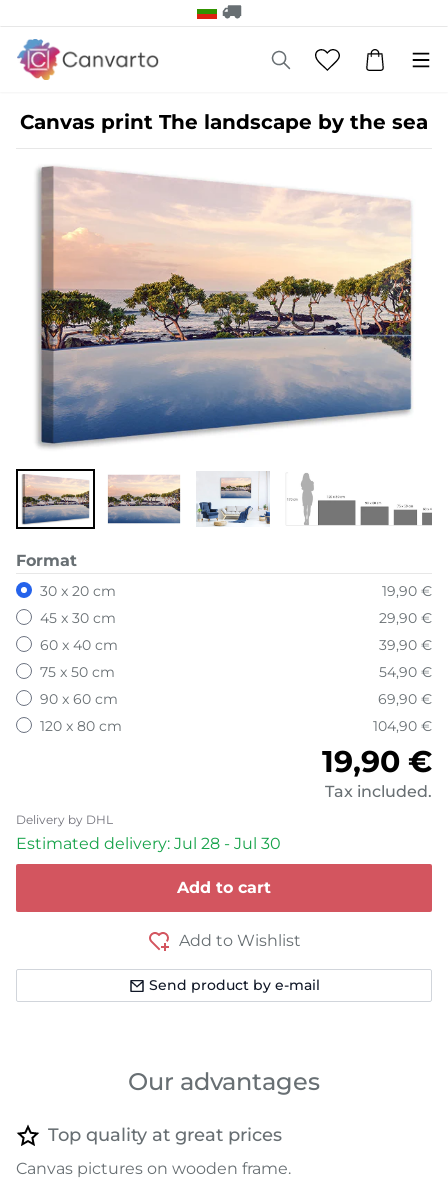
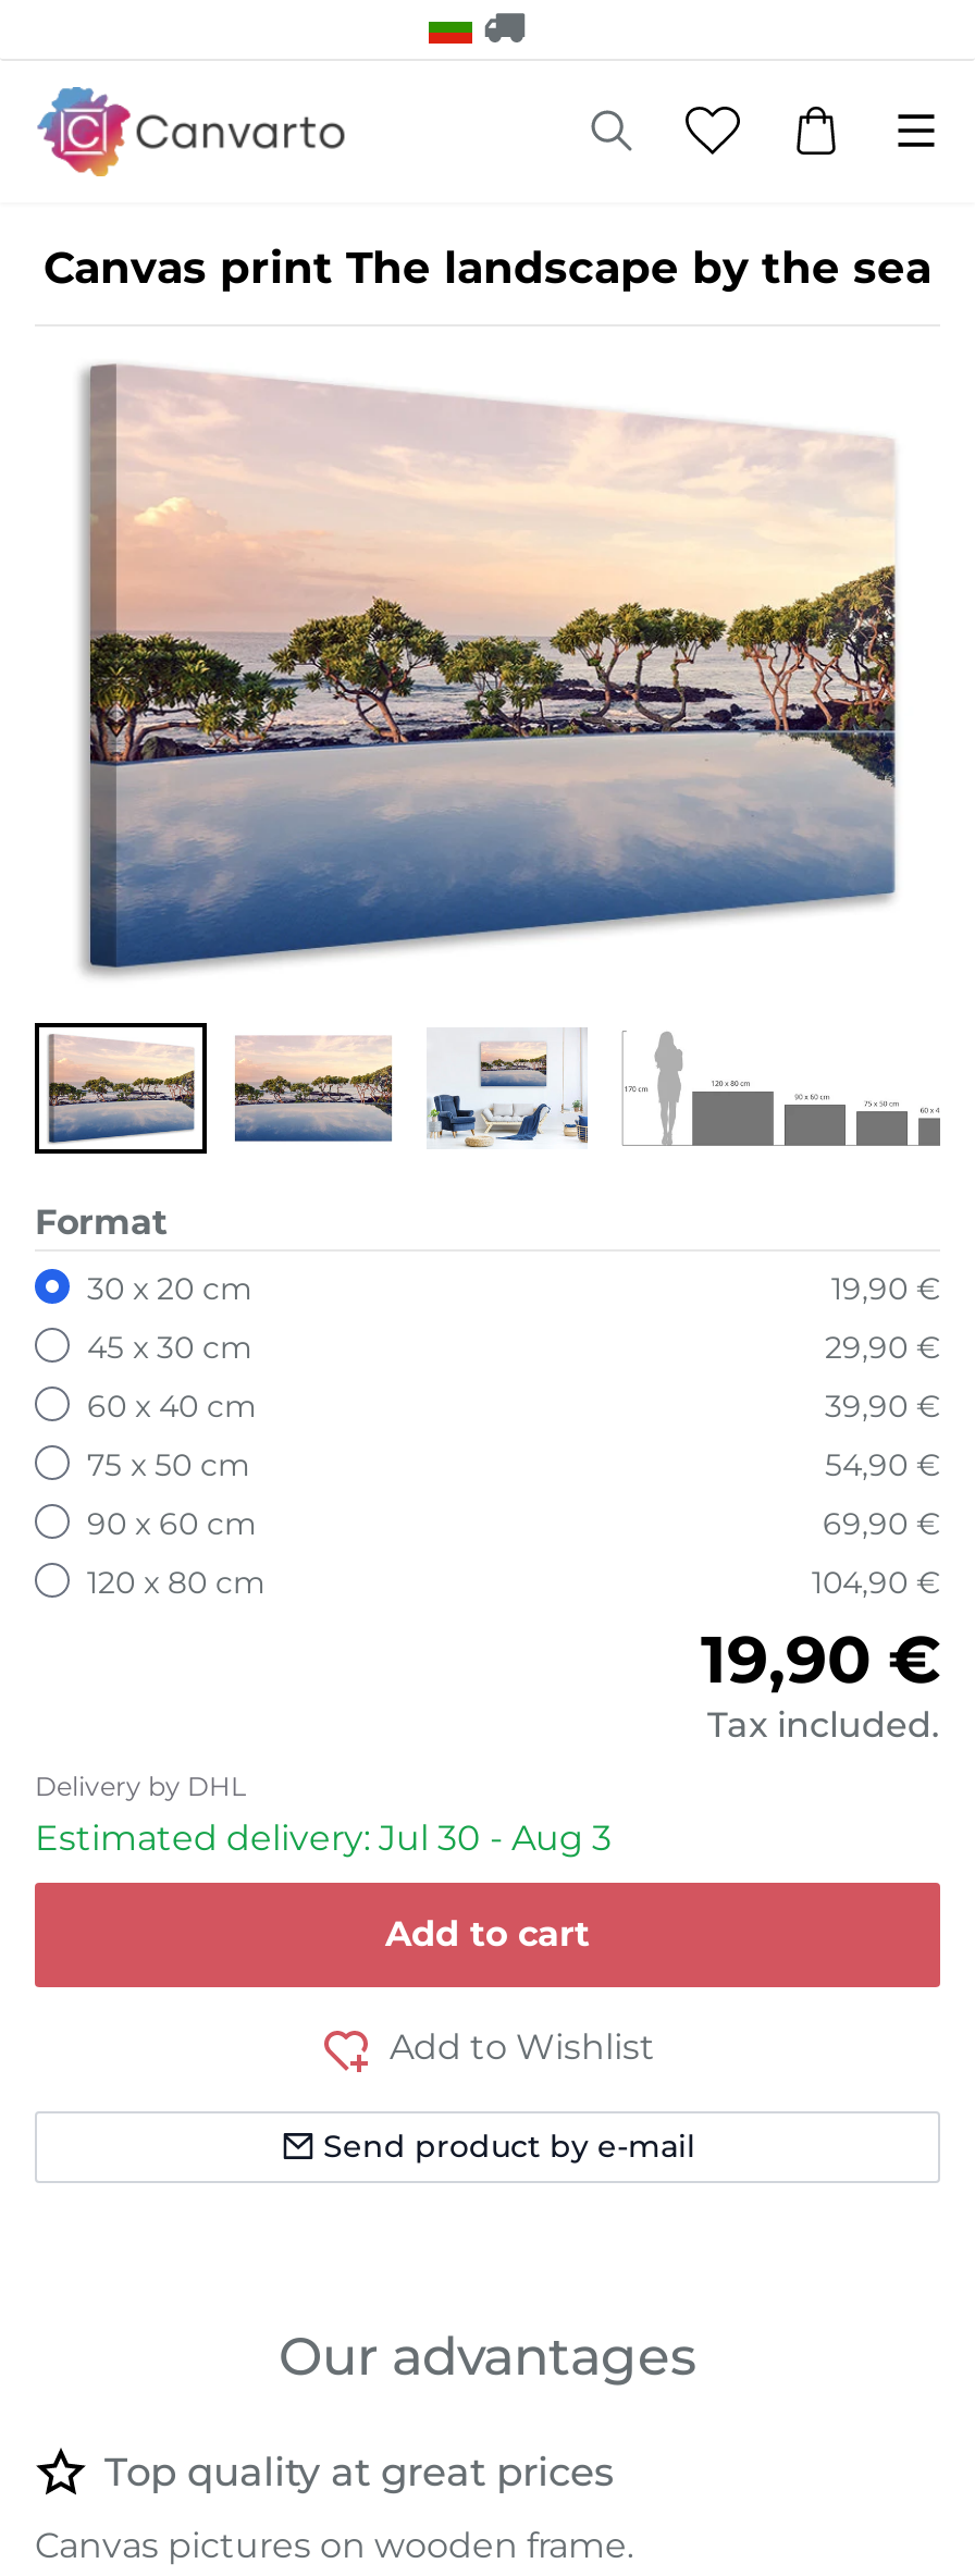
- Estimated delivery: Jul 28 - Jul 30
+ Estimated delivery: Jul 30 - Aug 3
